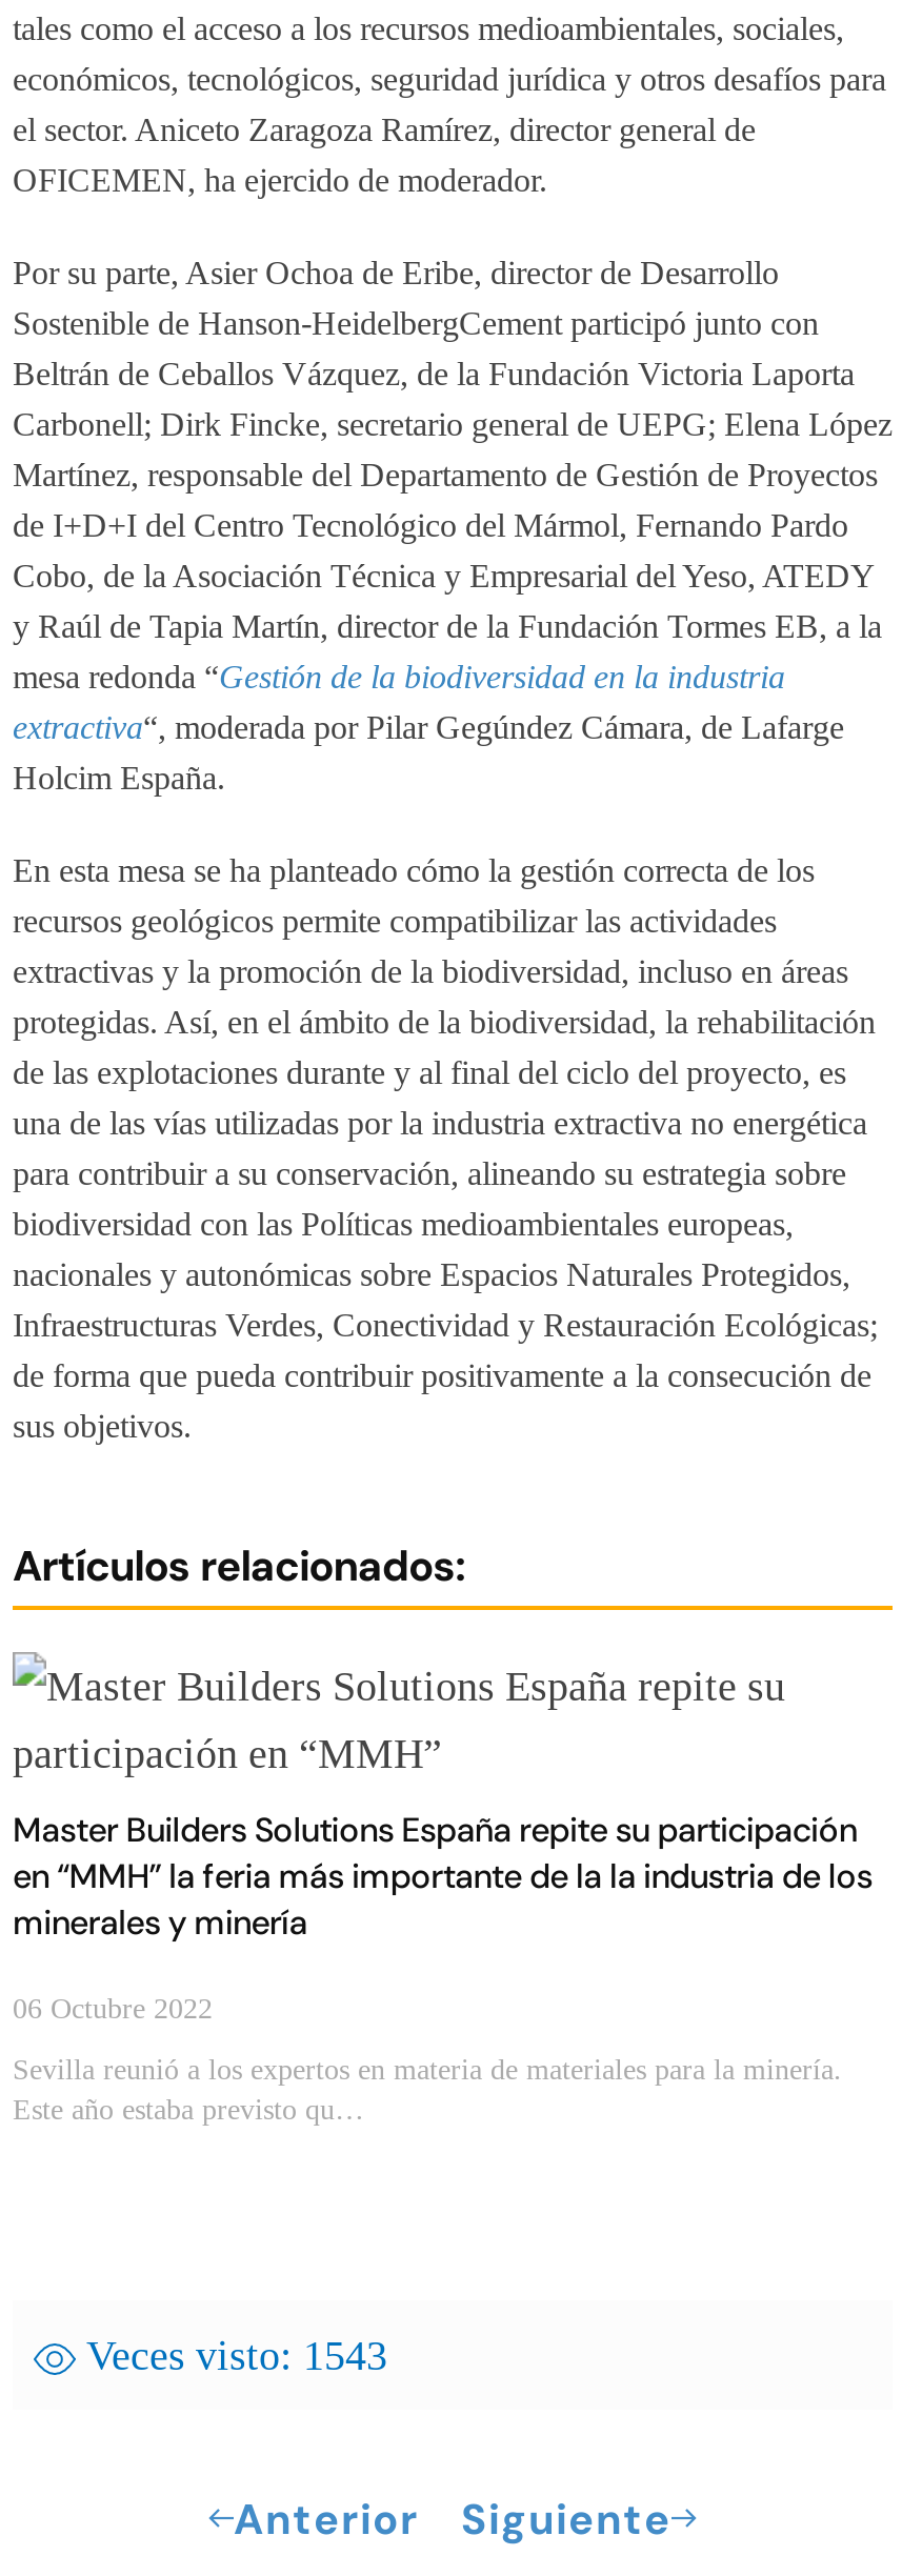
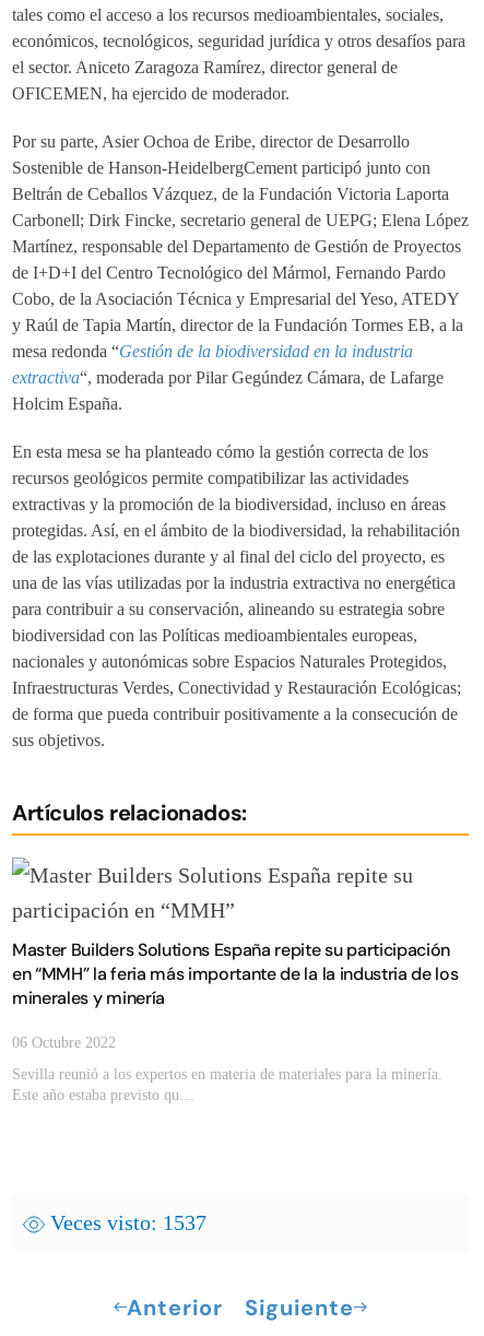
- Veces visto: 1543
+ Veces visto: 1537
